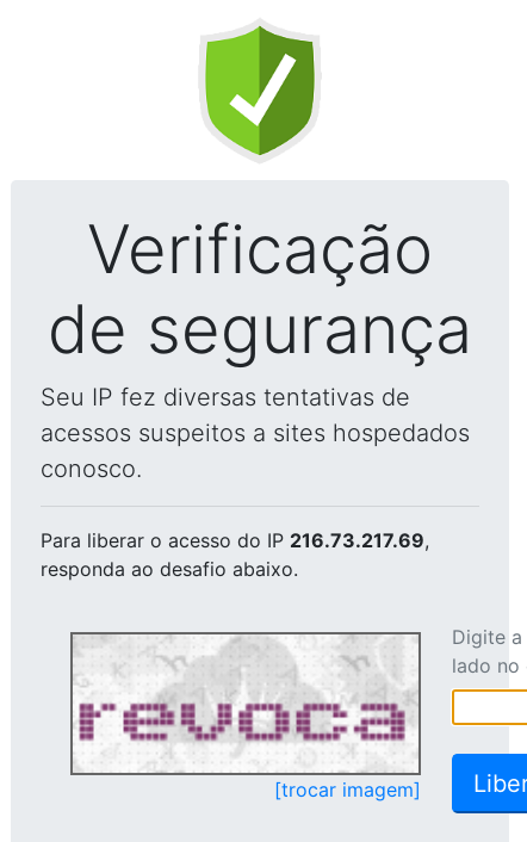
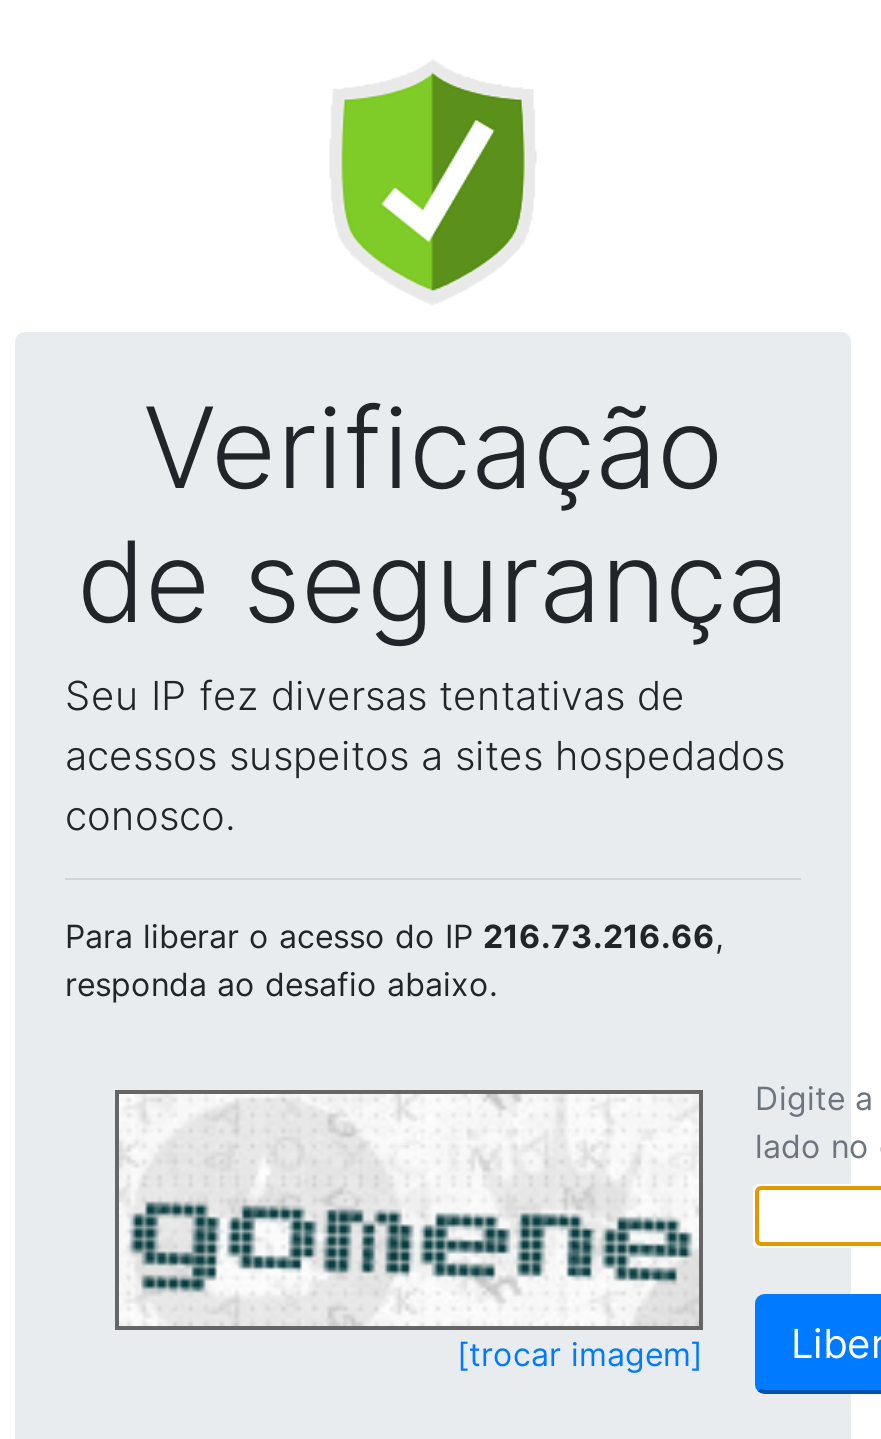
- Para liberar o acesso do IP 216.73.217.69,
+ Para liberar o acesso do IP 216.73.216.66,

- [image]
+ [image]
